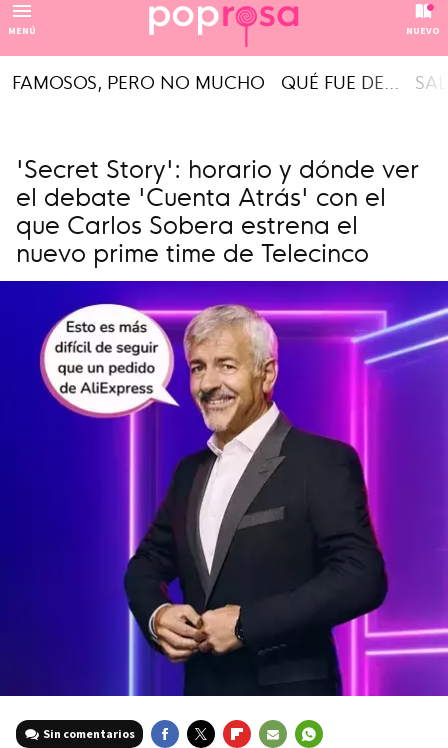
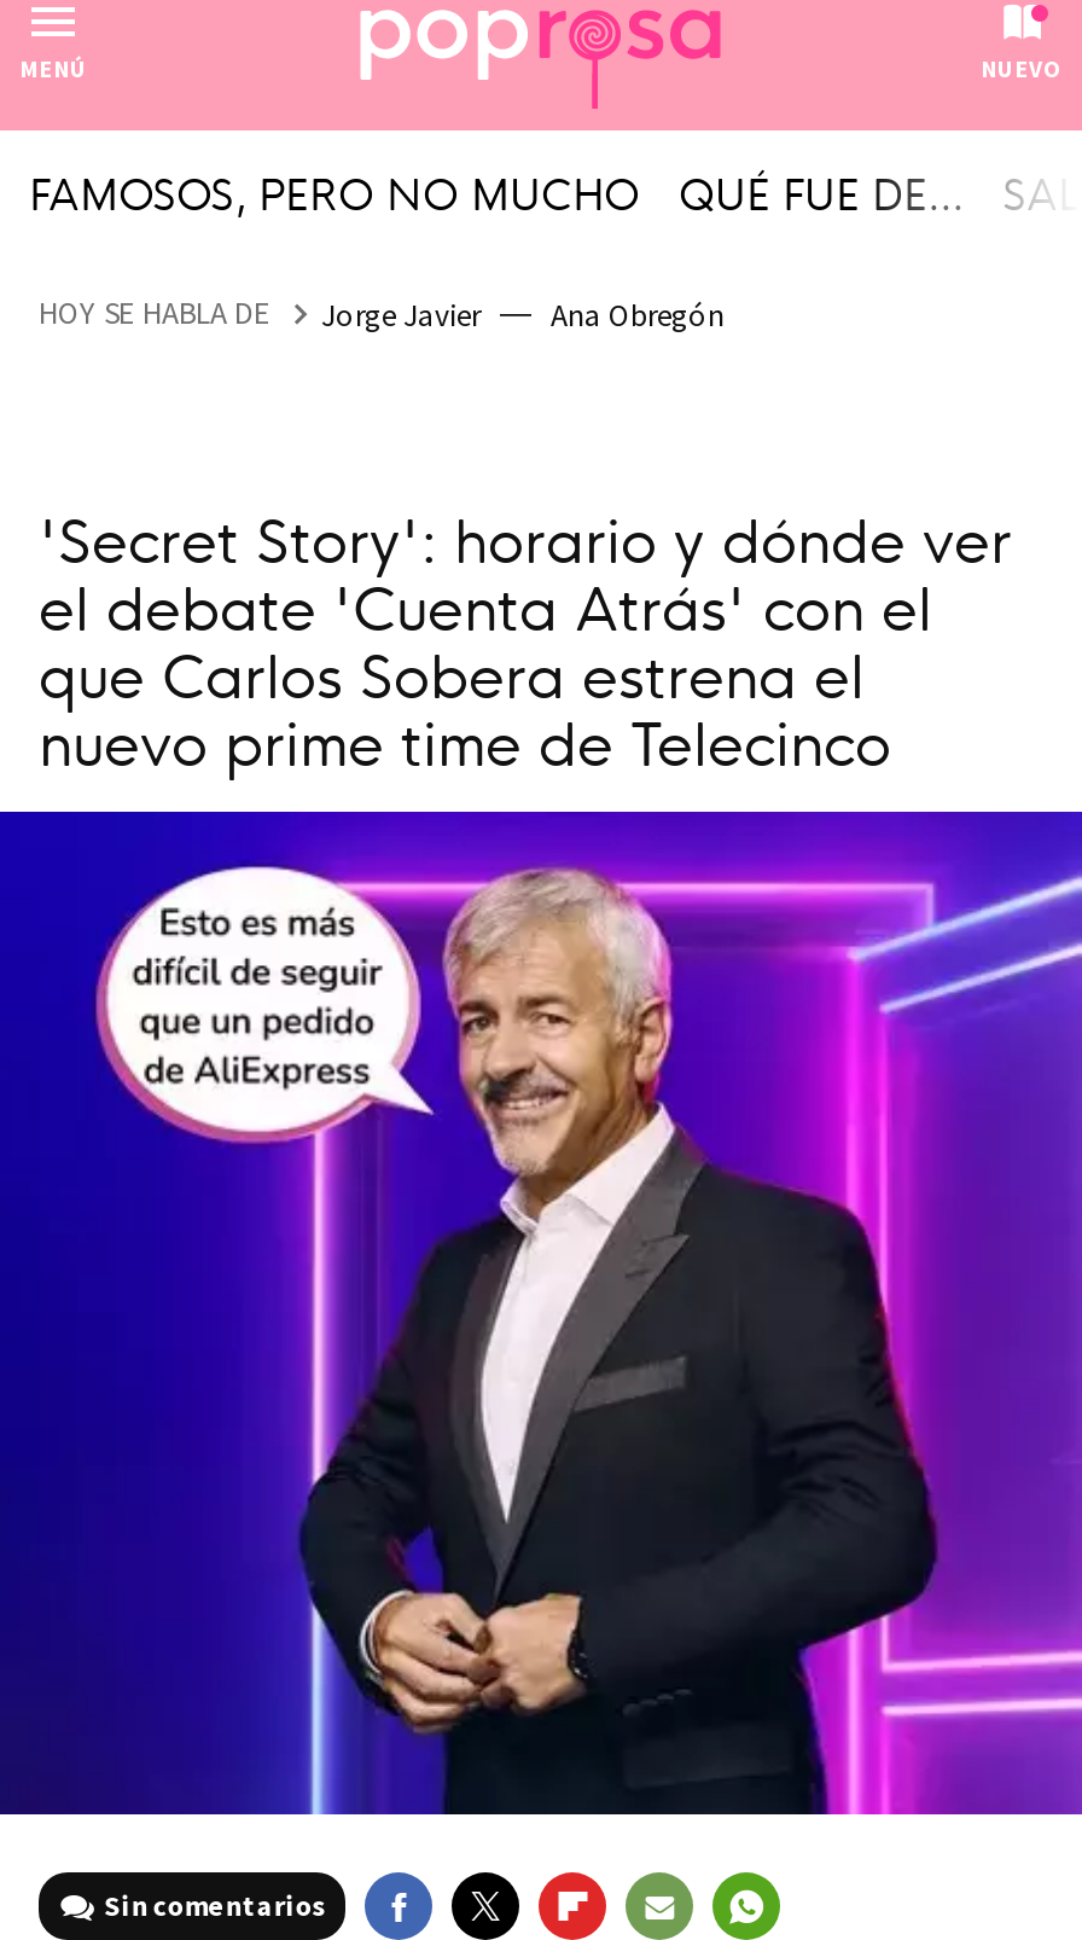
+ HOY SE HABLA DE
+ Jorge Javier
+ Ana Obregón
